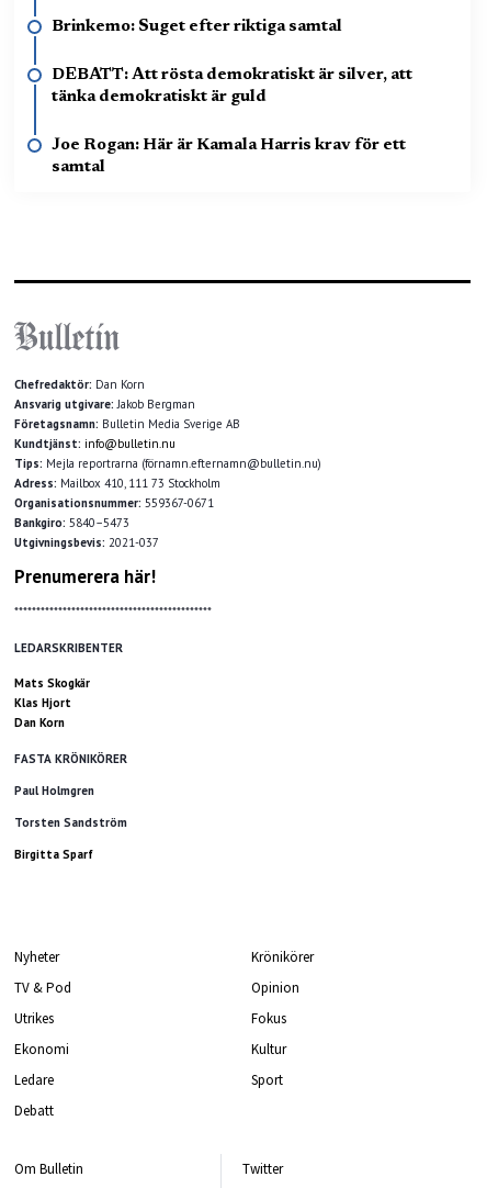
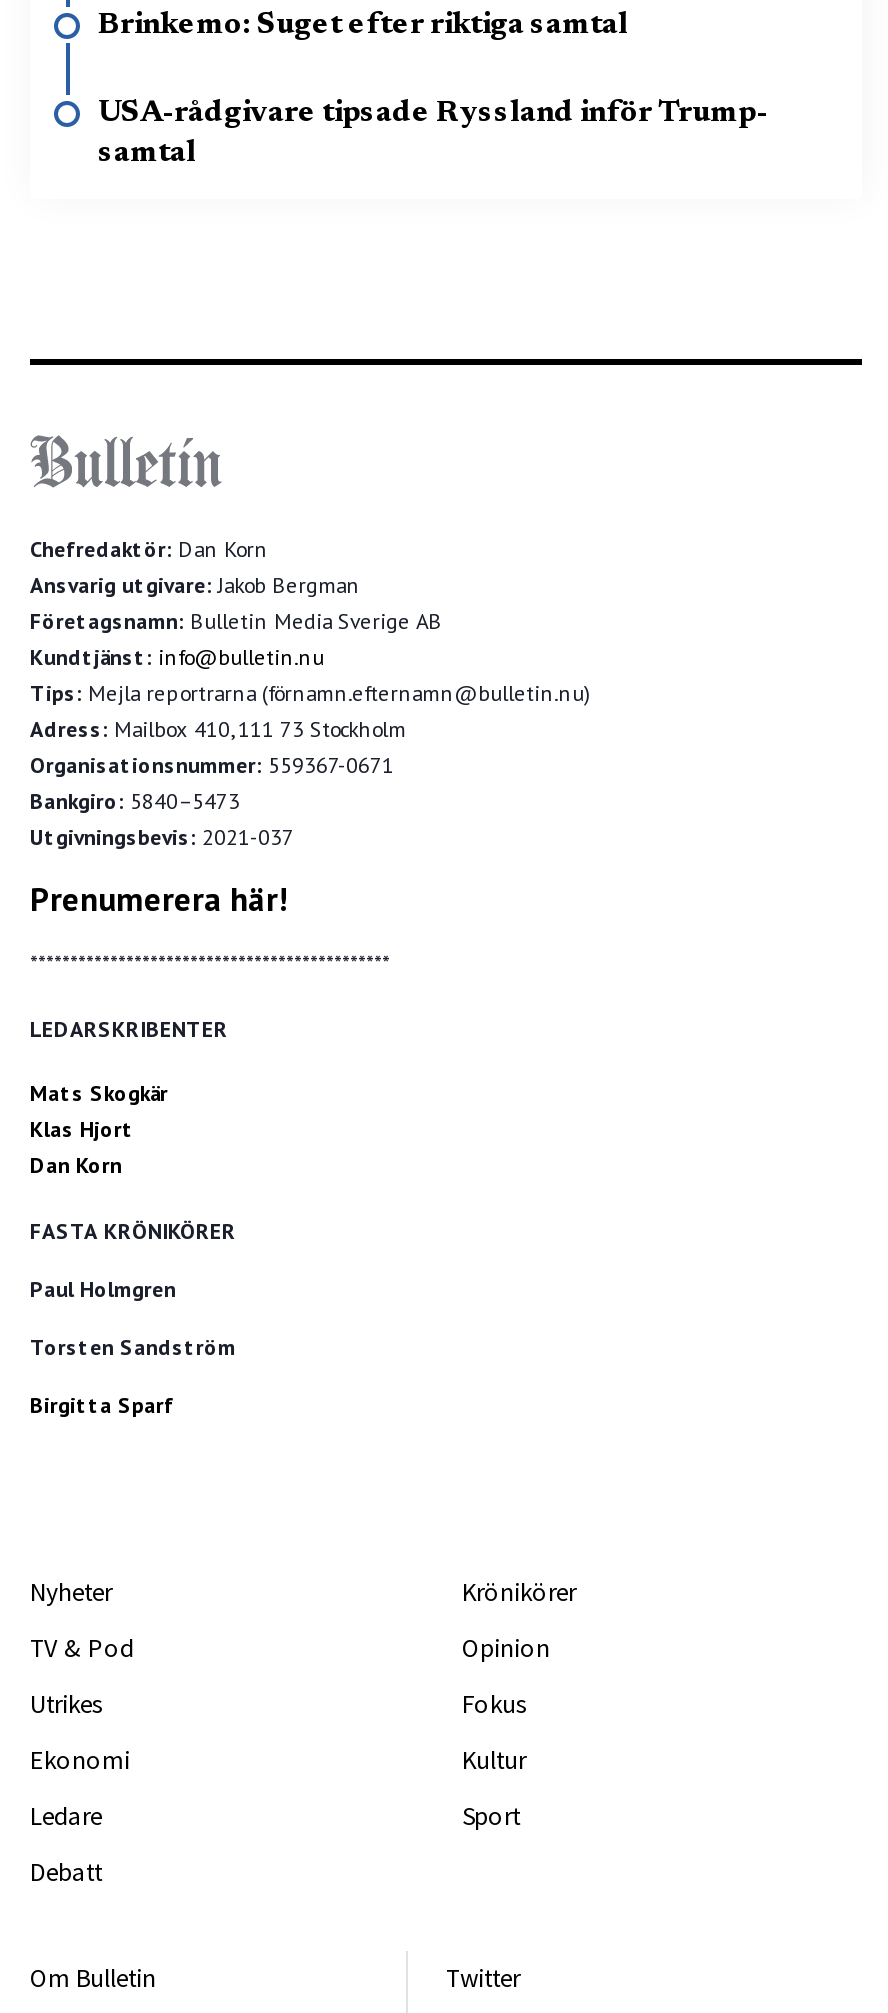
- DEBATT: Att rösta demokratiskt är silver, att
- tänka demokratiskt är guld
- Joe Rogan: Här är Kamala Harris krav för ett
+ USA-rådgivare tipsade Ryssland inför Trump-
